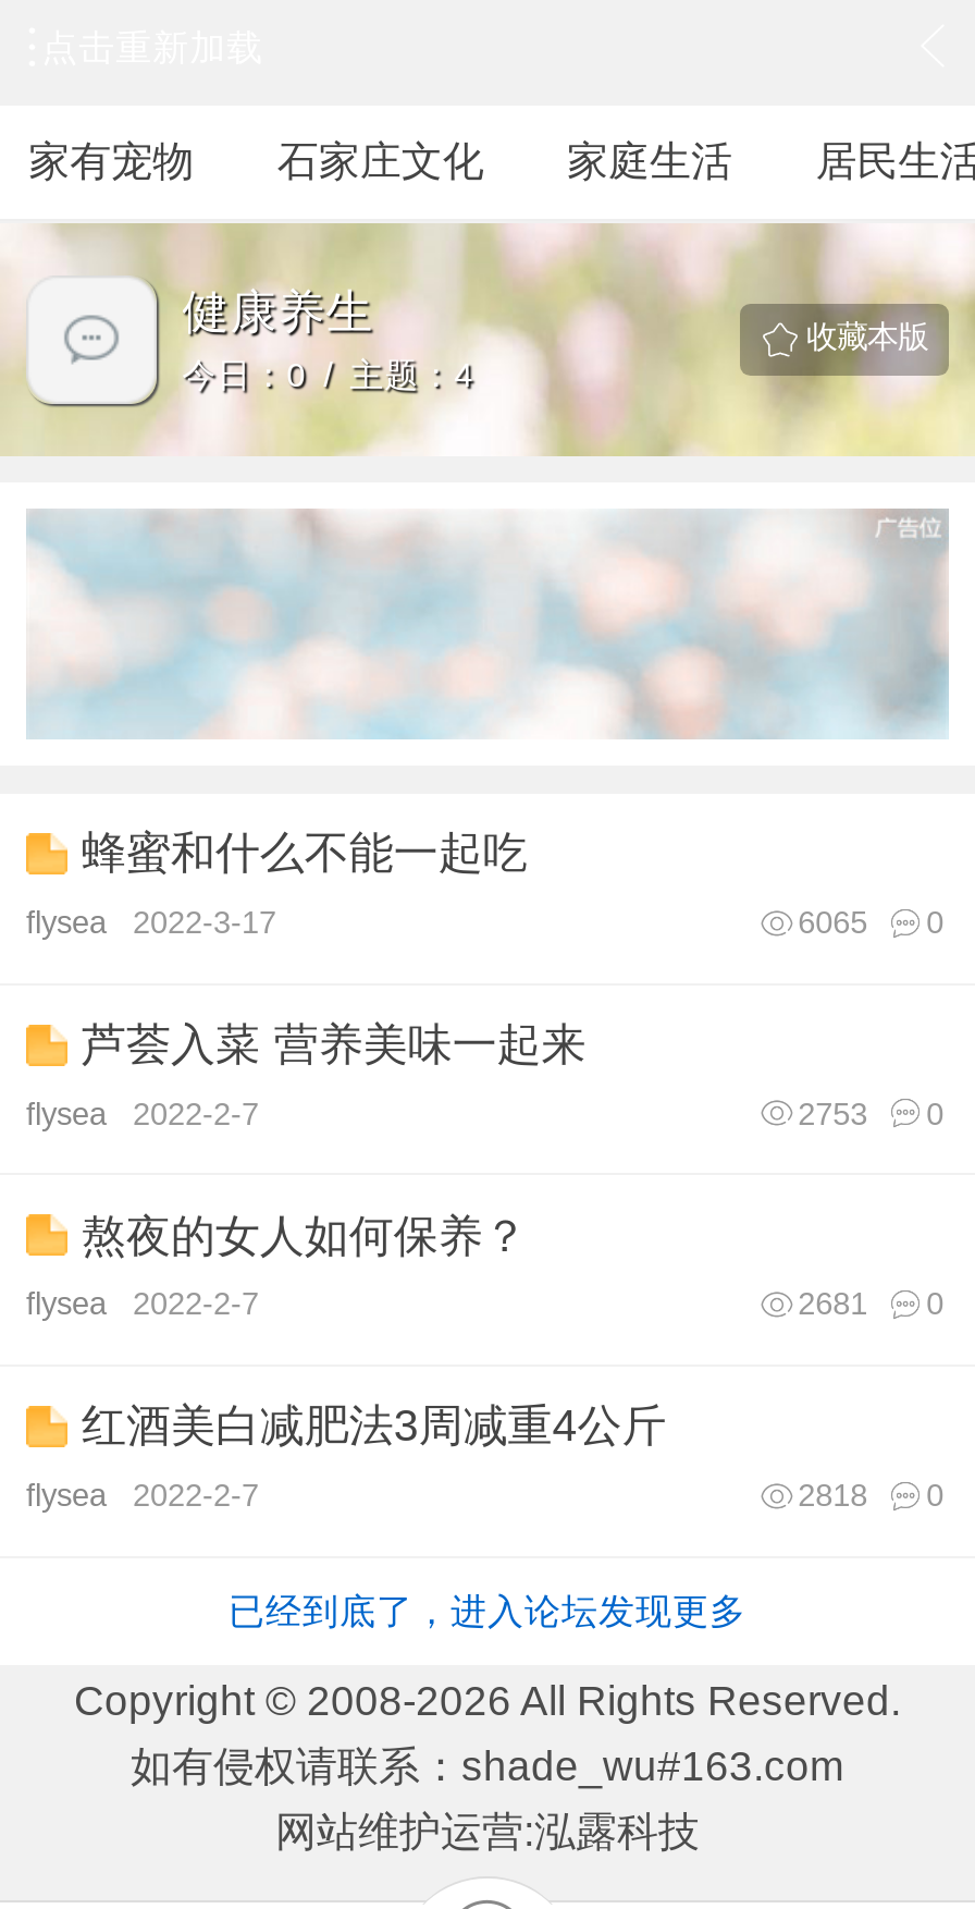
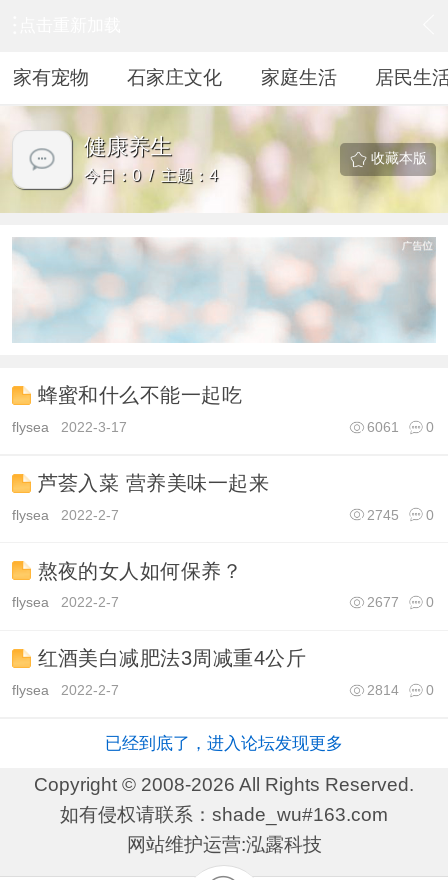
- 6065 0
+ 6061 0

- 2753 0
+ 2745 0

- 2681 0
+ 2677 0

- 2818 0
+ 2814 0
